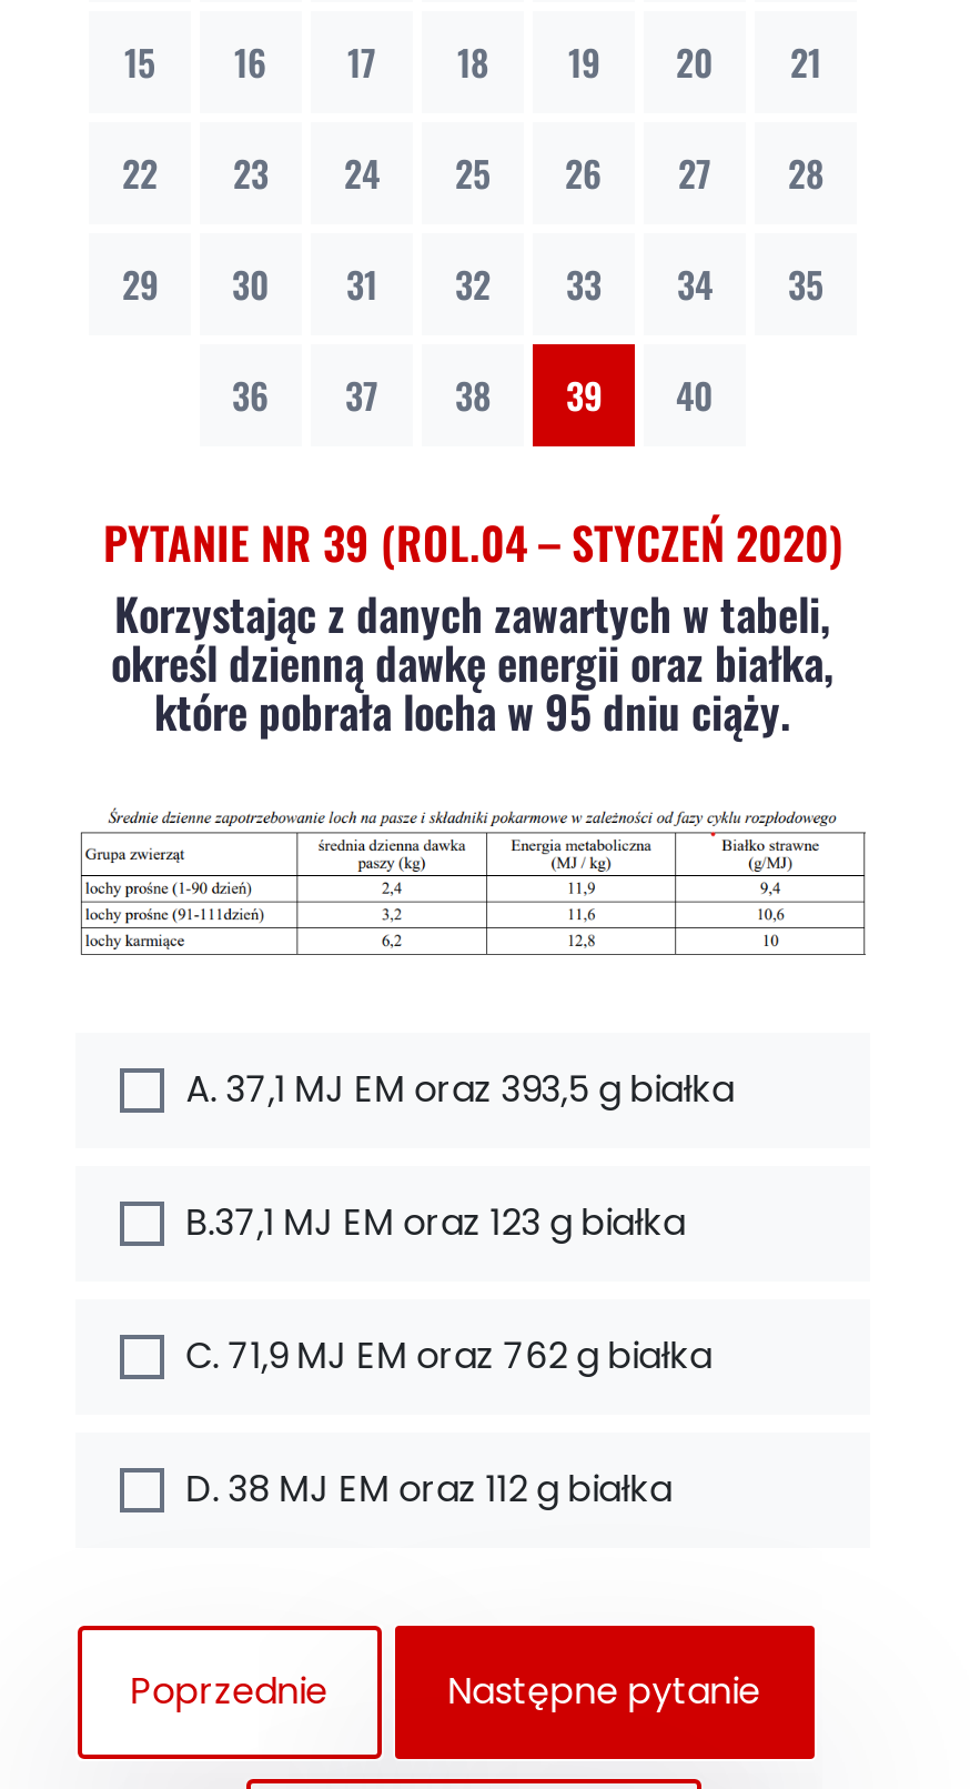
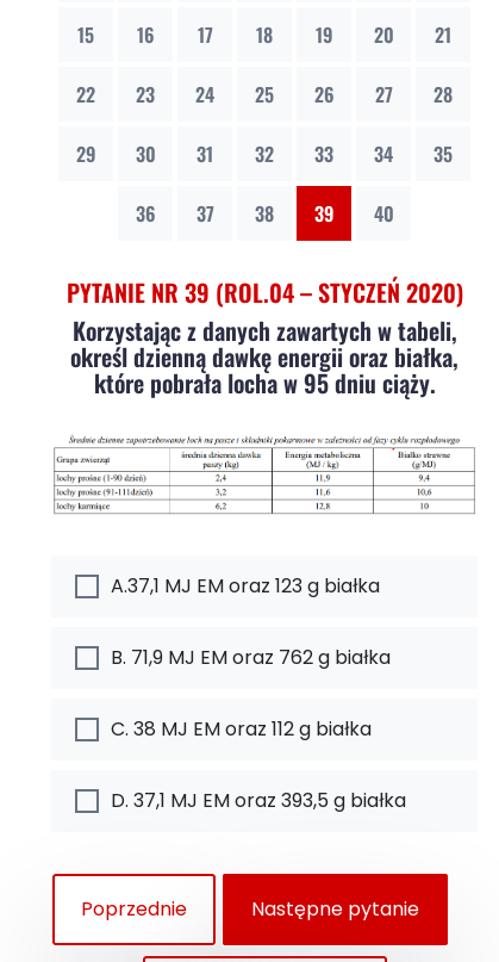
- A. 37,1 MJ EM oraz 393,5 g białka
+ A.37,1 MJ EM oraz 123 g białka

- B.37,1 MJ EM oraz 123 g białka
+ B. 71,9 MJ EM oraz 762 g białka

- C. 71,9 MJ EM oraz 762 g białka
+ C. 38 MJ EM oraz 112 g białka

- D. 38 MJ EM oraz 112 g białka
+ D. 37,1 MJ EM oraz 393,5 g białka
